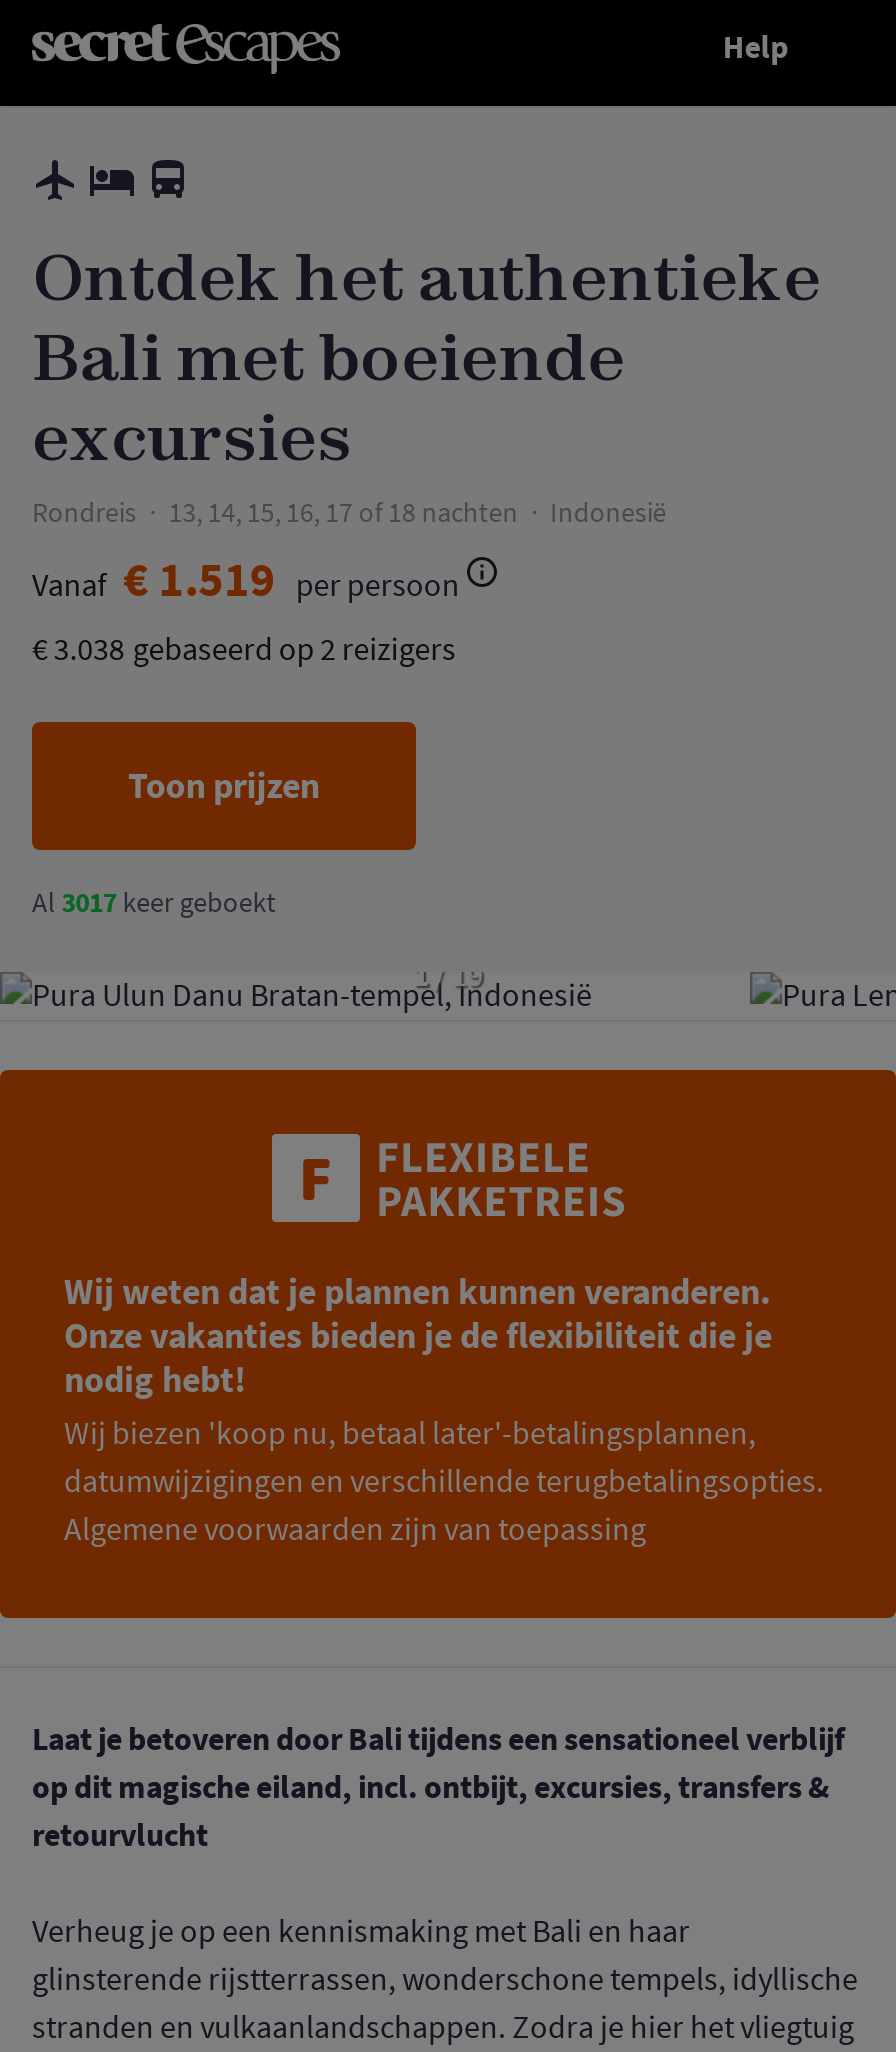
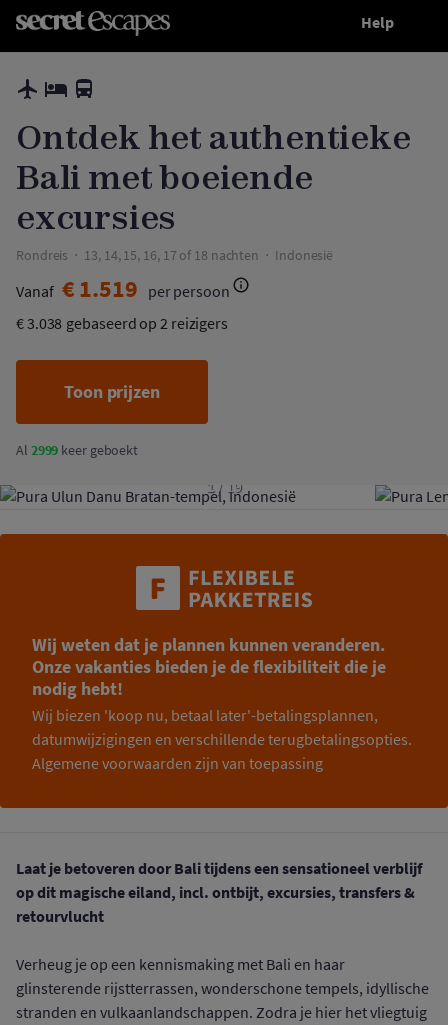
- Al 3017 keer geboekt
+ Al 2999 keer geboekt
